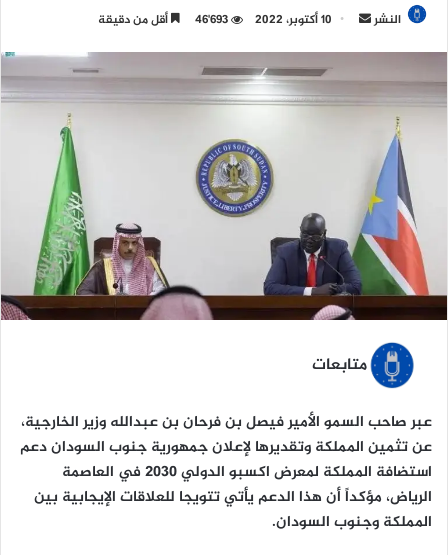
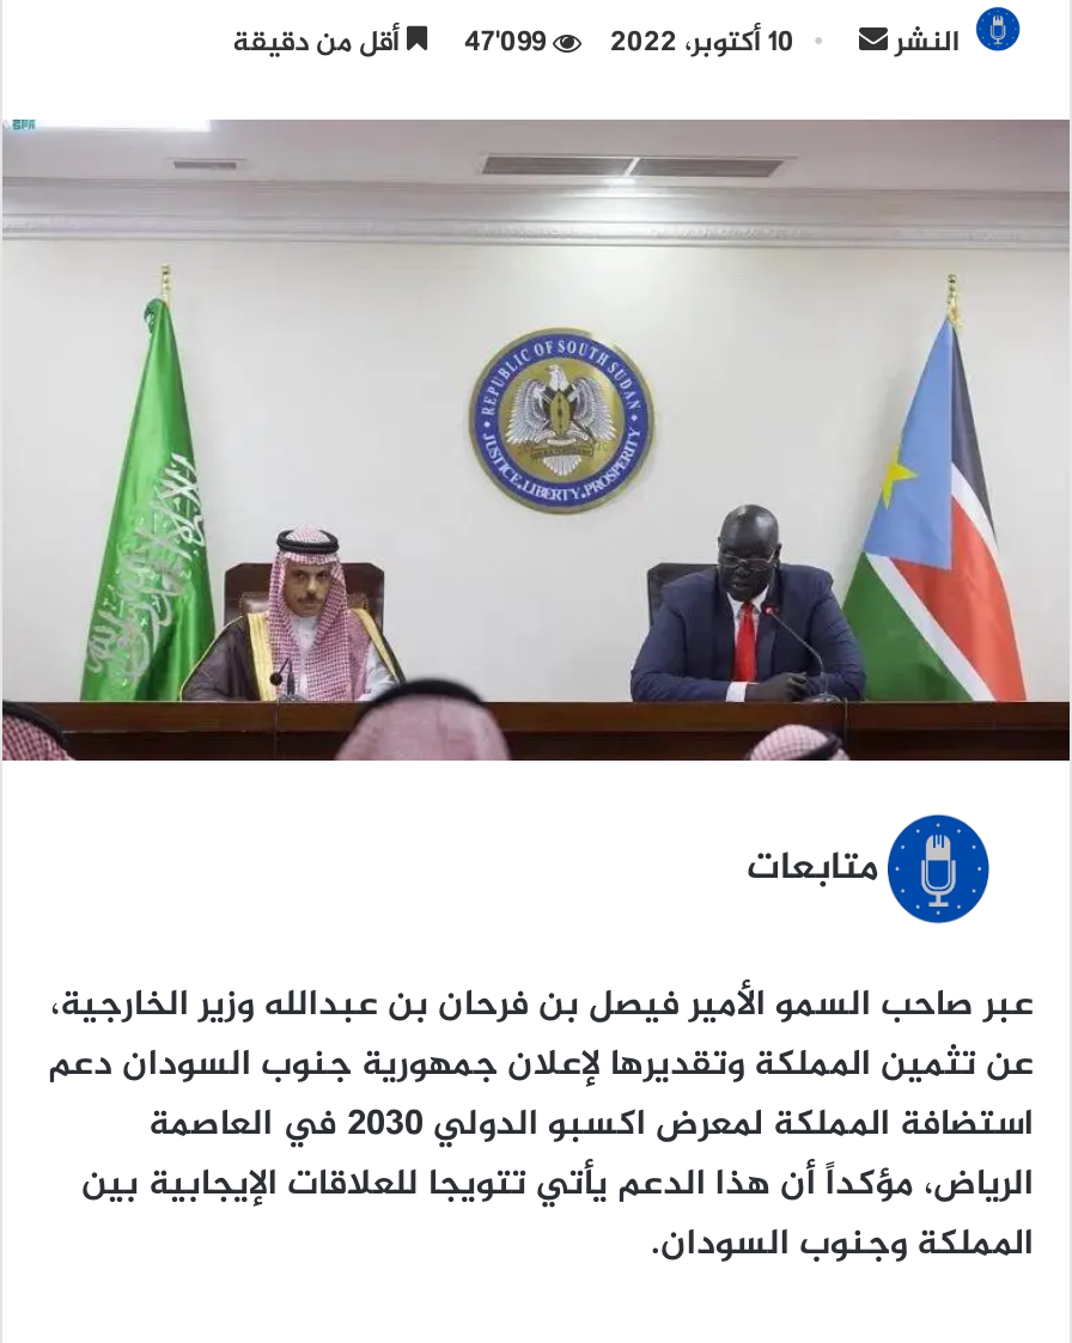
- 46٬693
+ 47٬099
